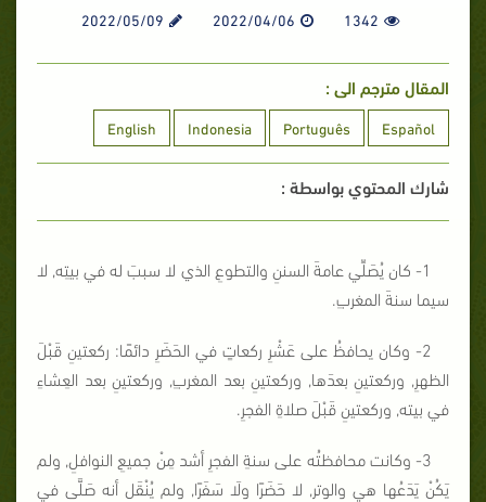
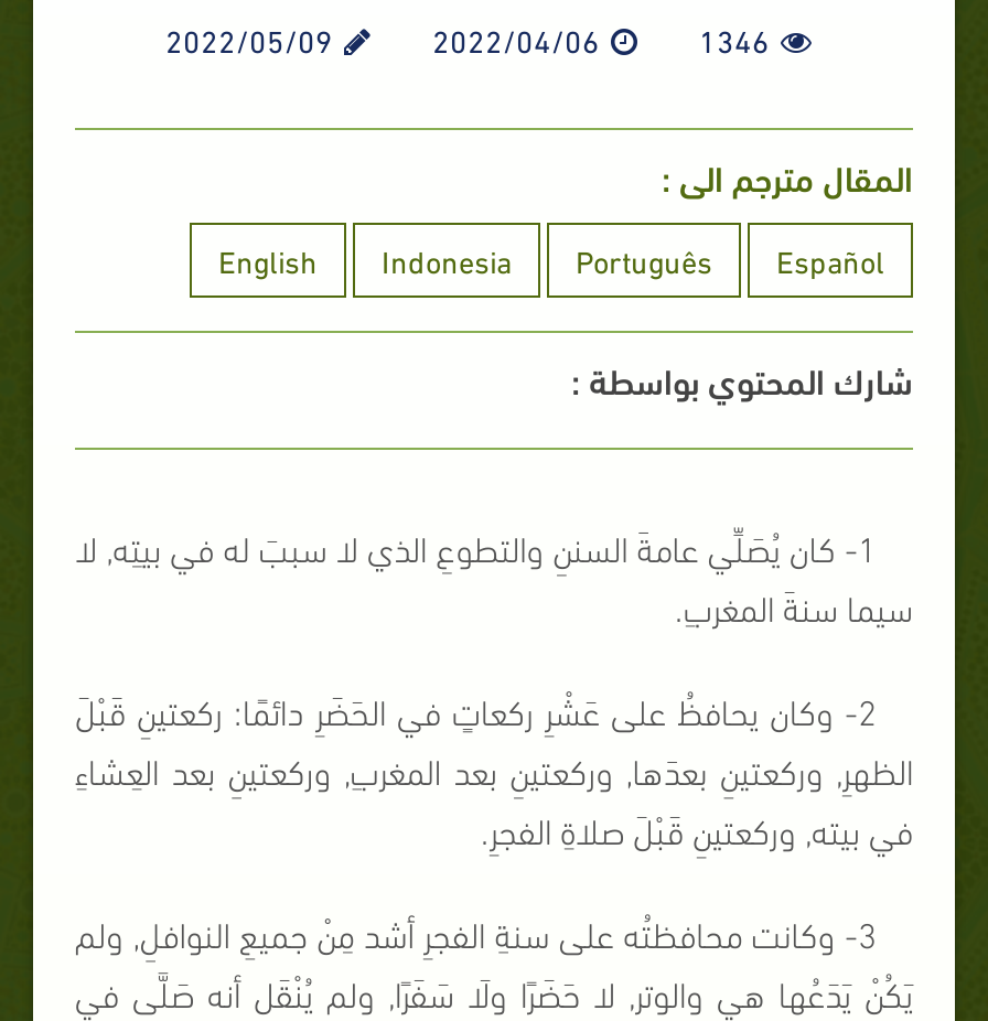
- 1342
+ 1346
